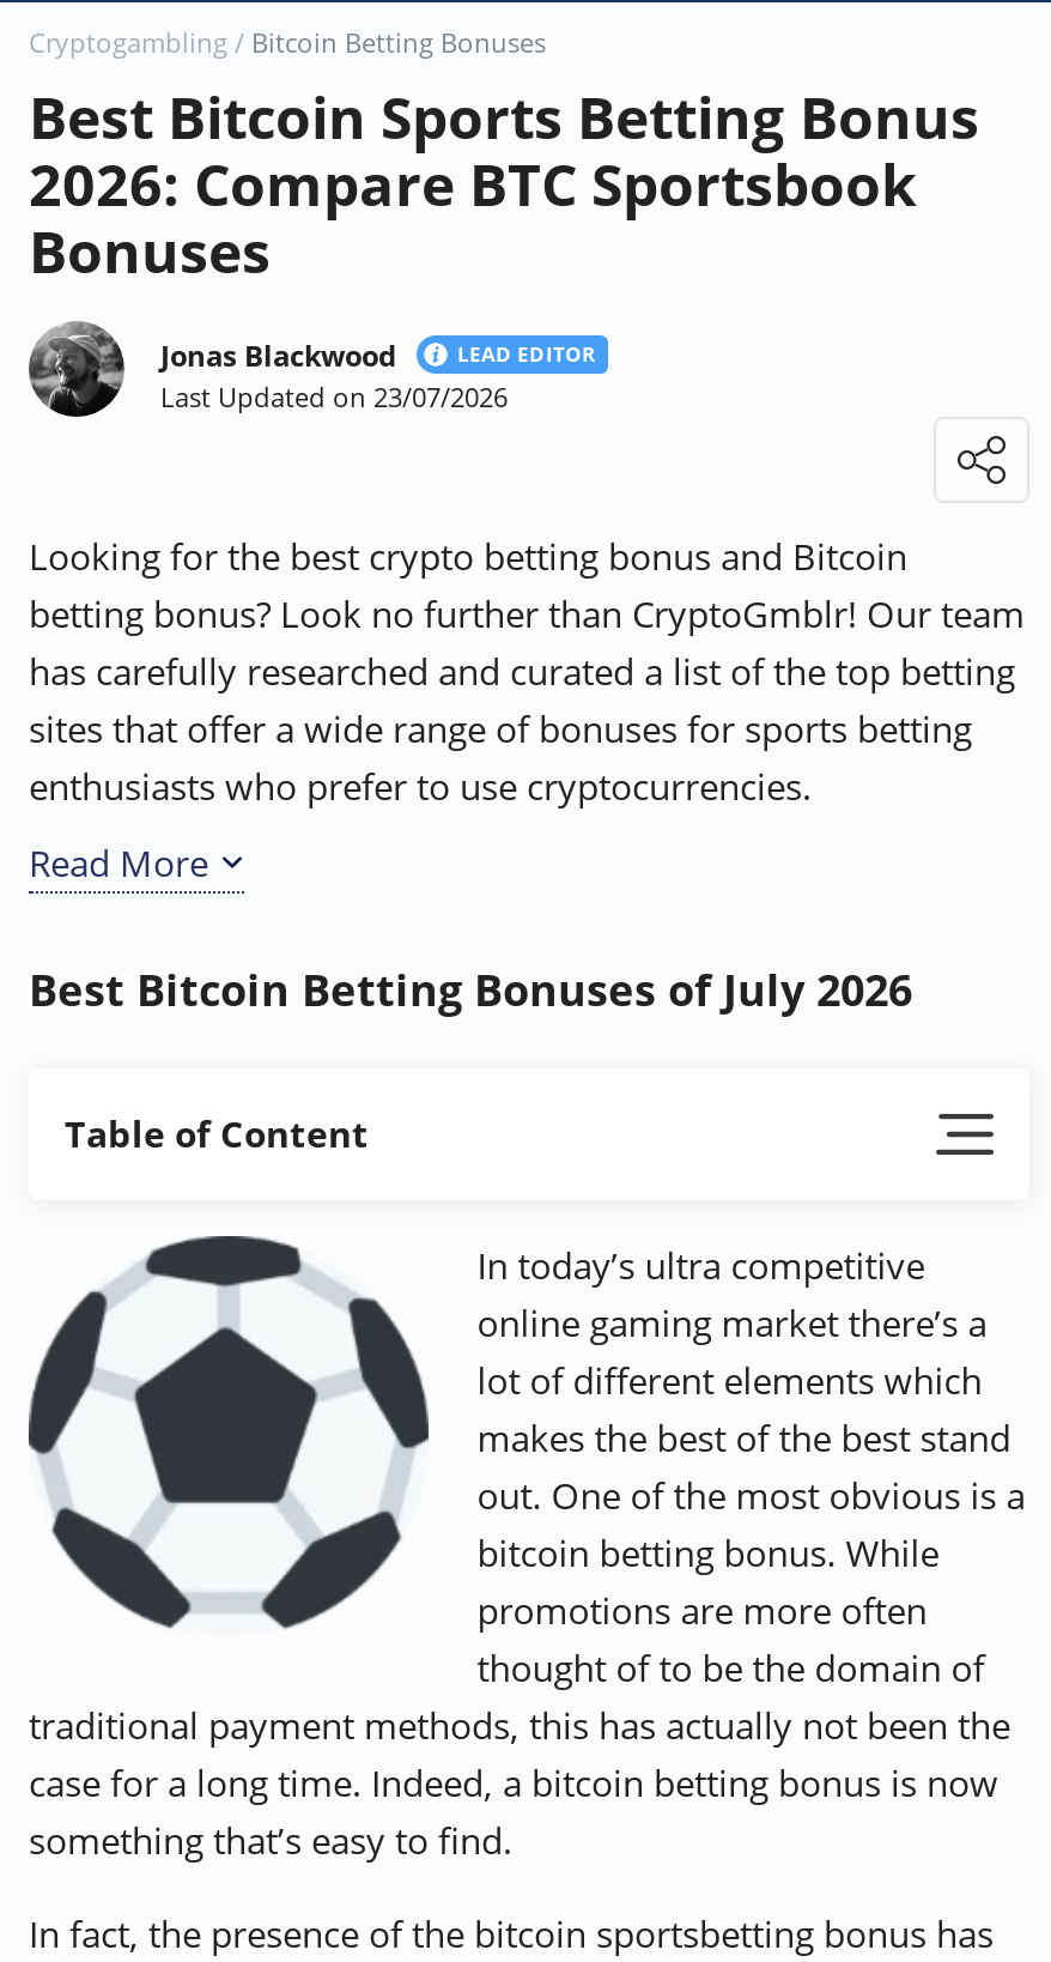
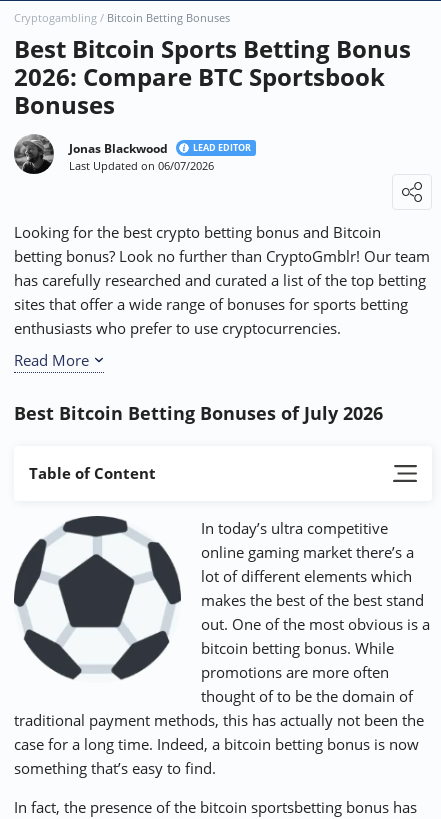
- Last Updated on 23/07/2026
+ Last Updated on 06/07/2026
